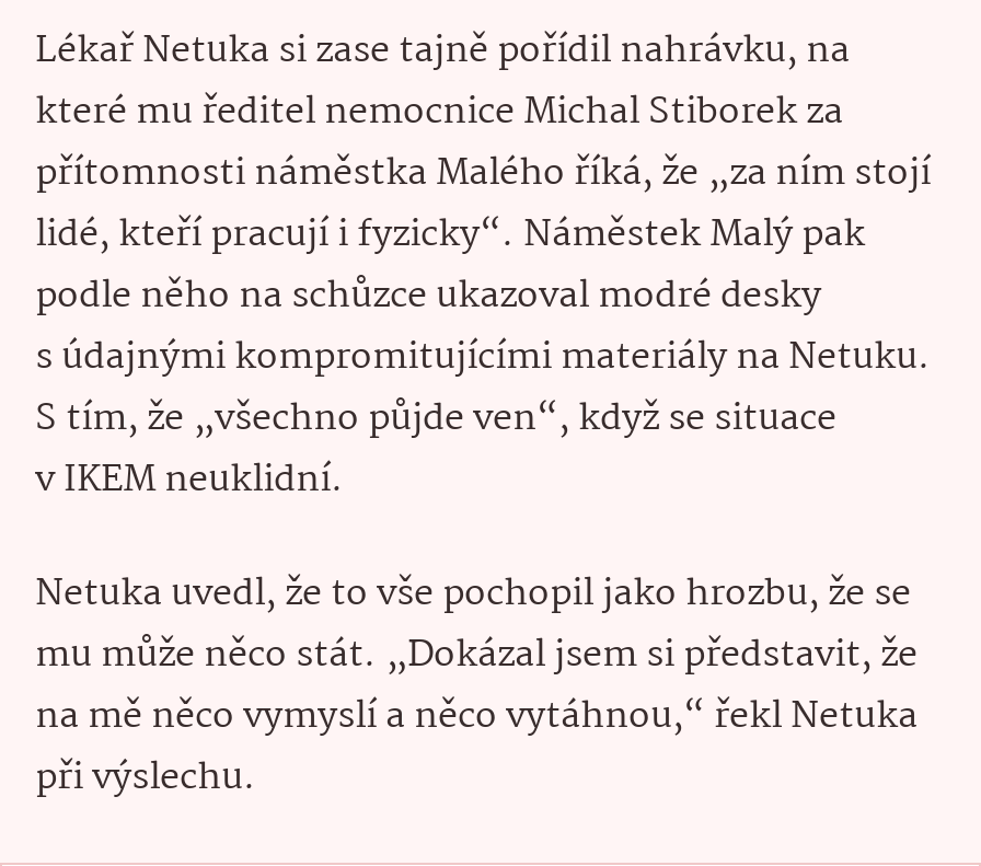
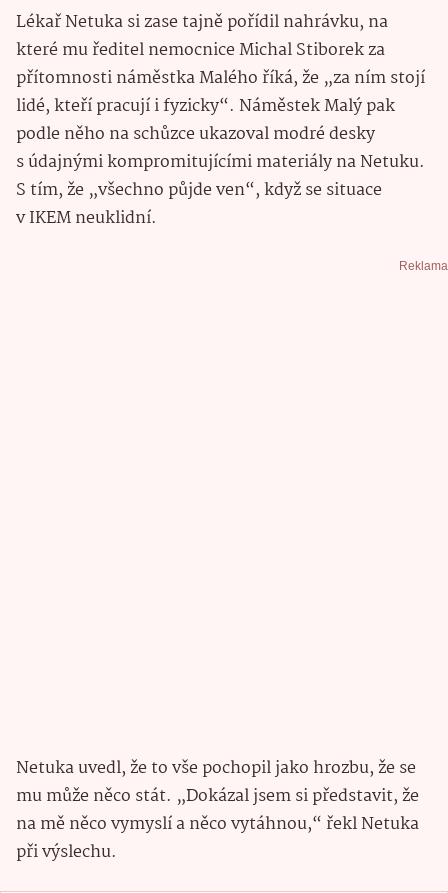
+ Reklama
